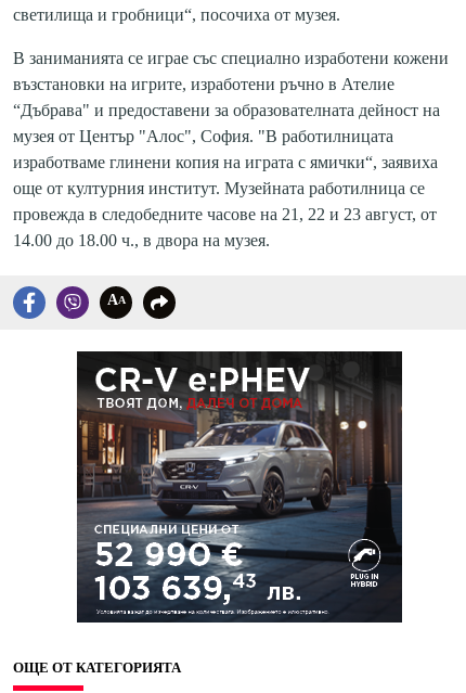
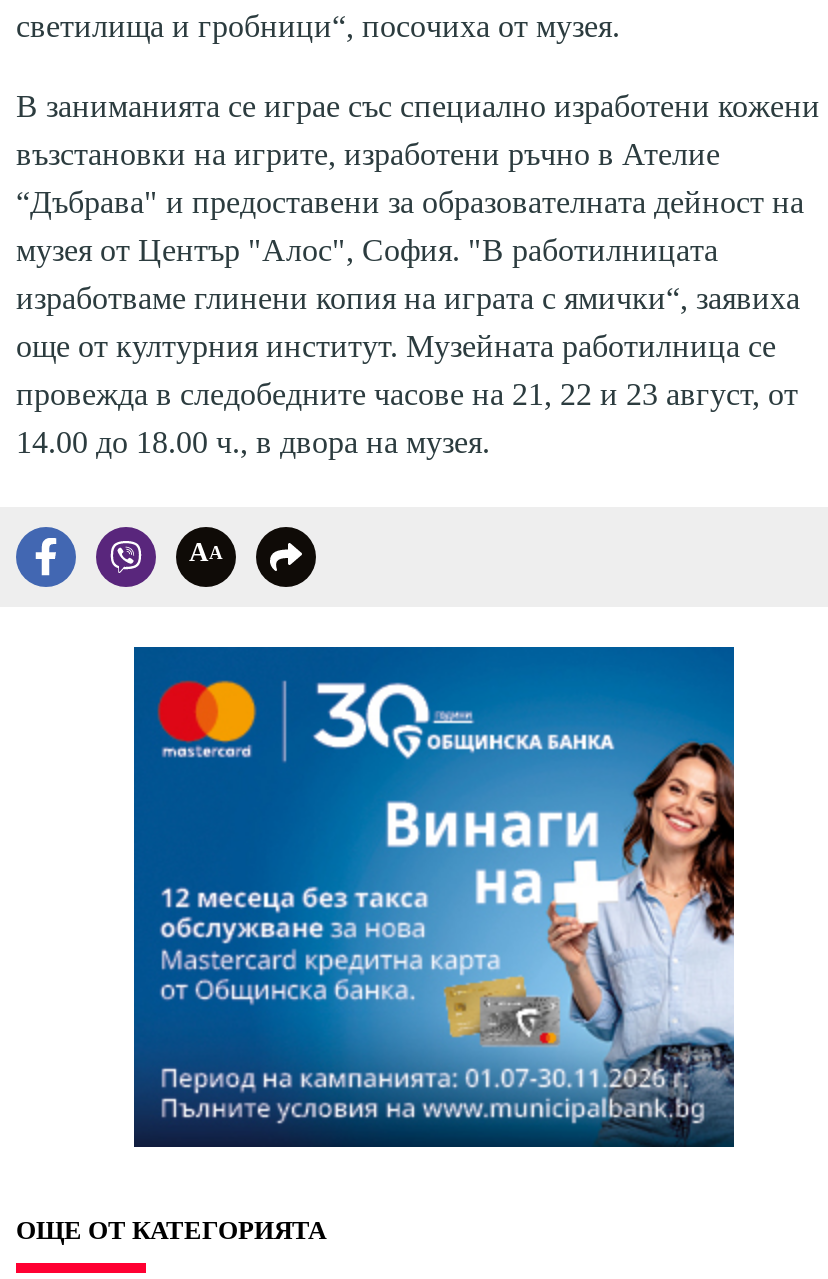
- [image]
+ [image]
